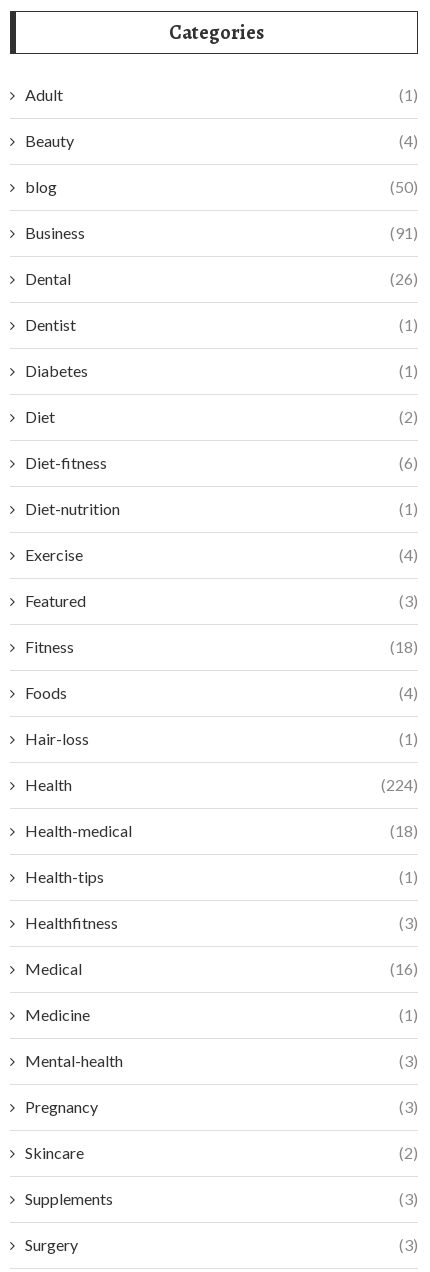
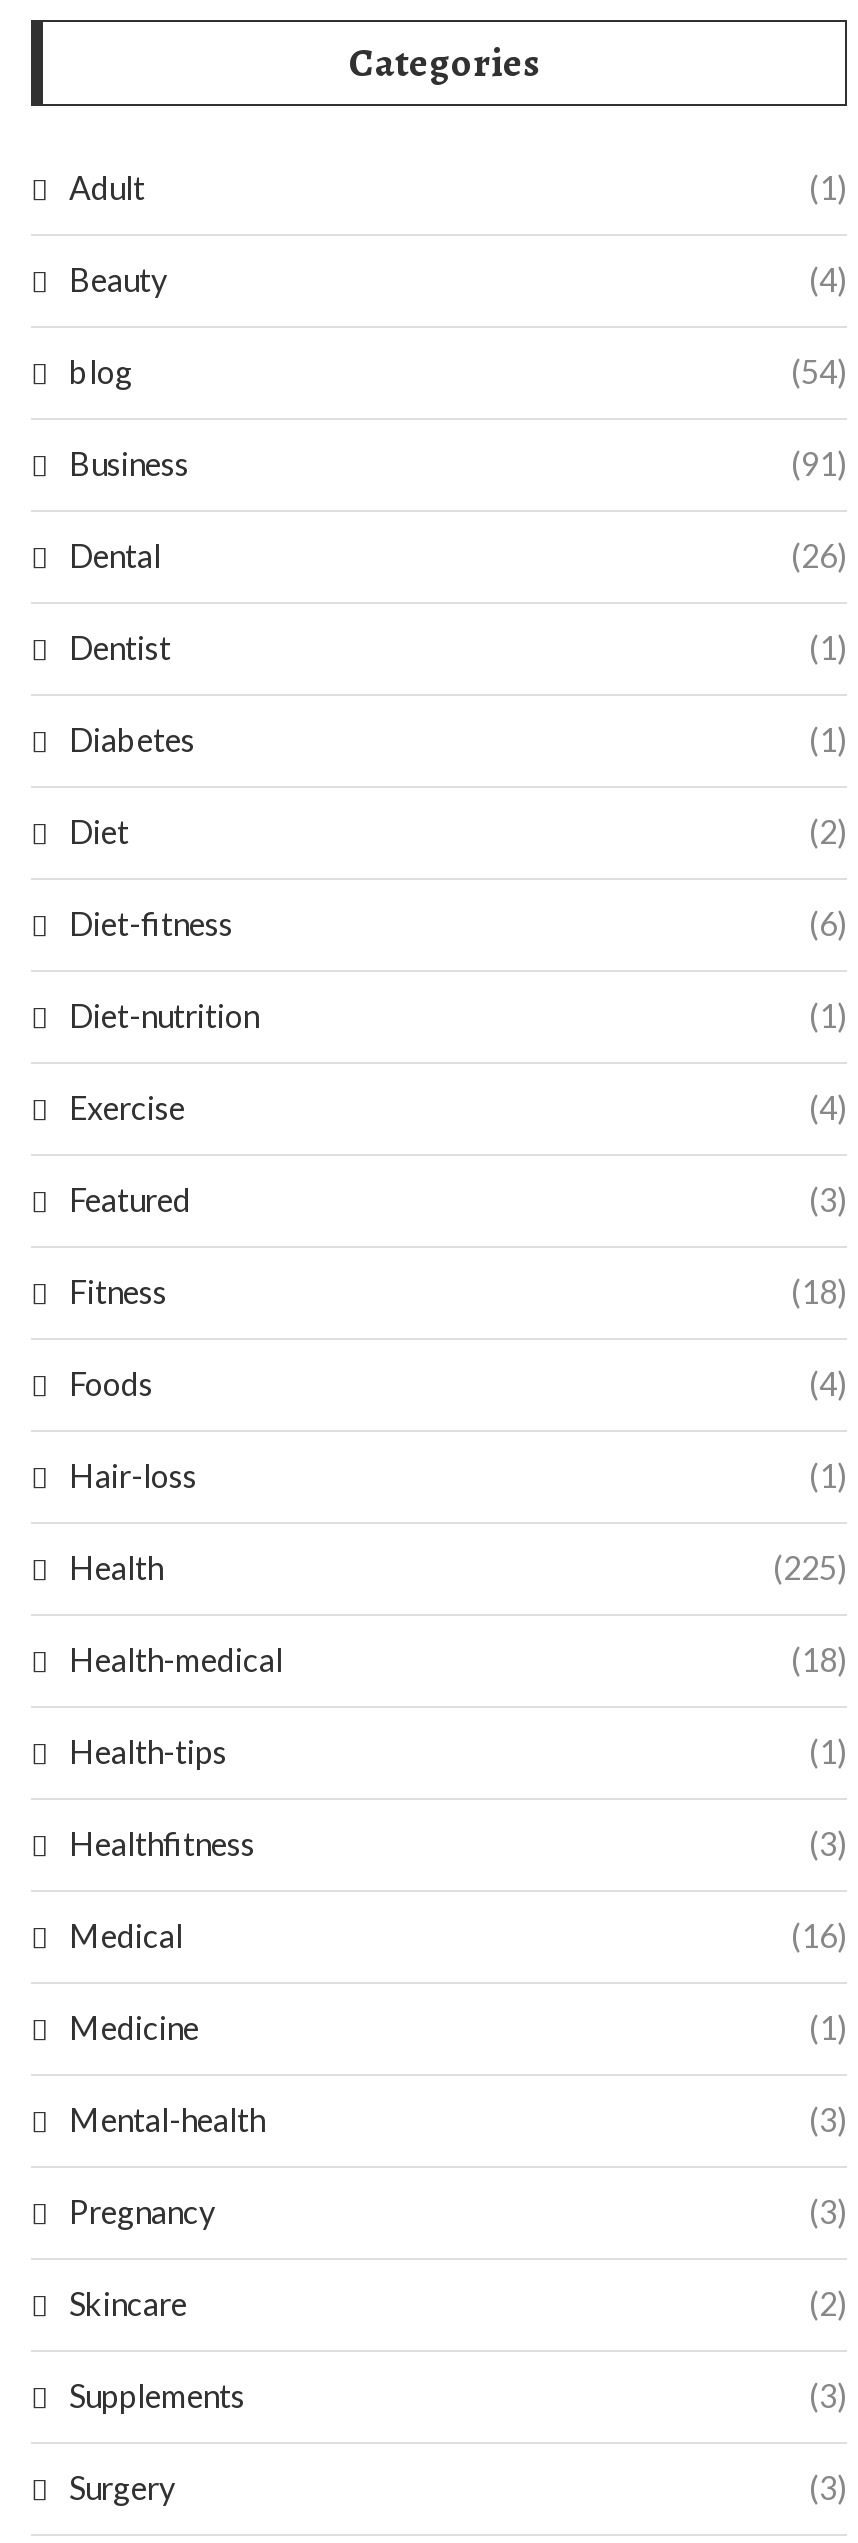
- (50)
+ (54)

- (224)
+ (225)
